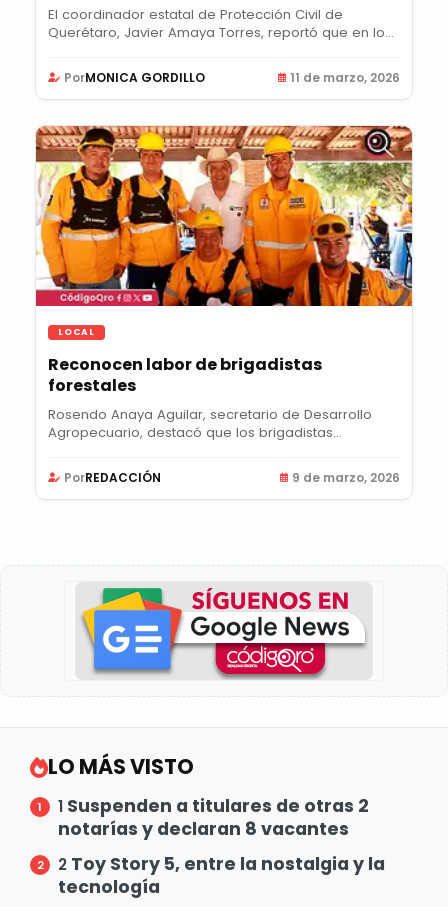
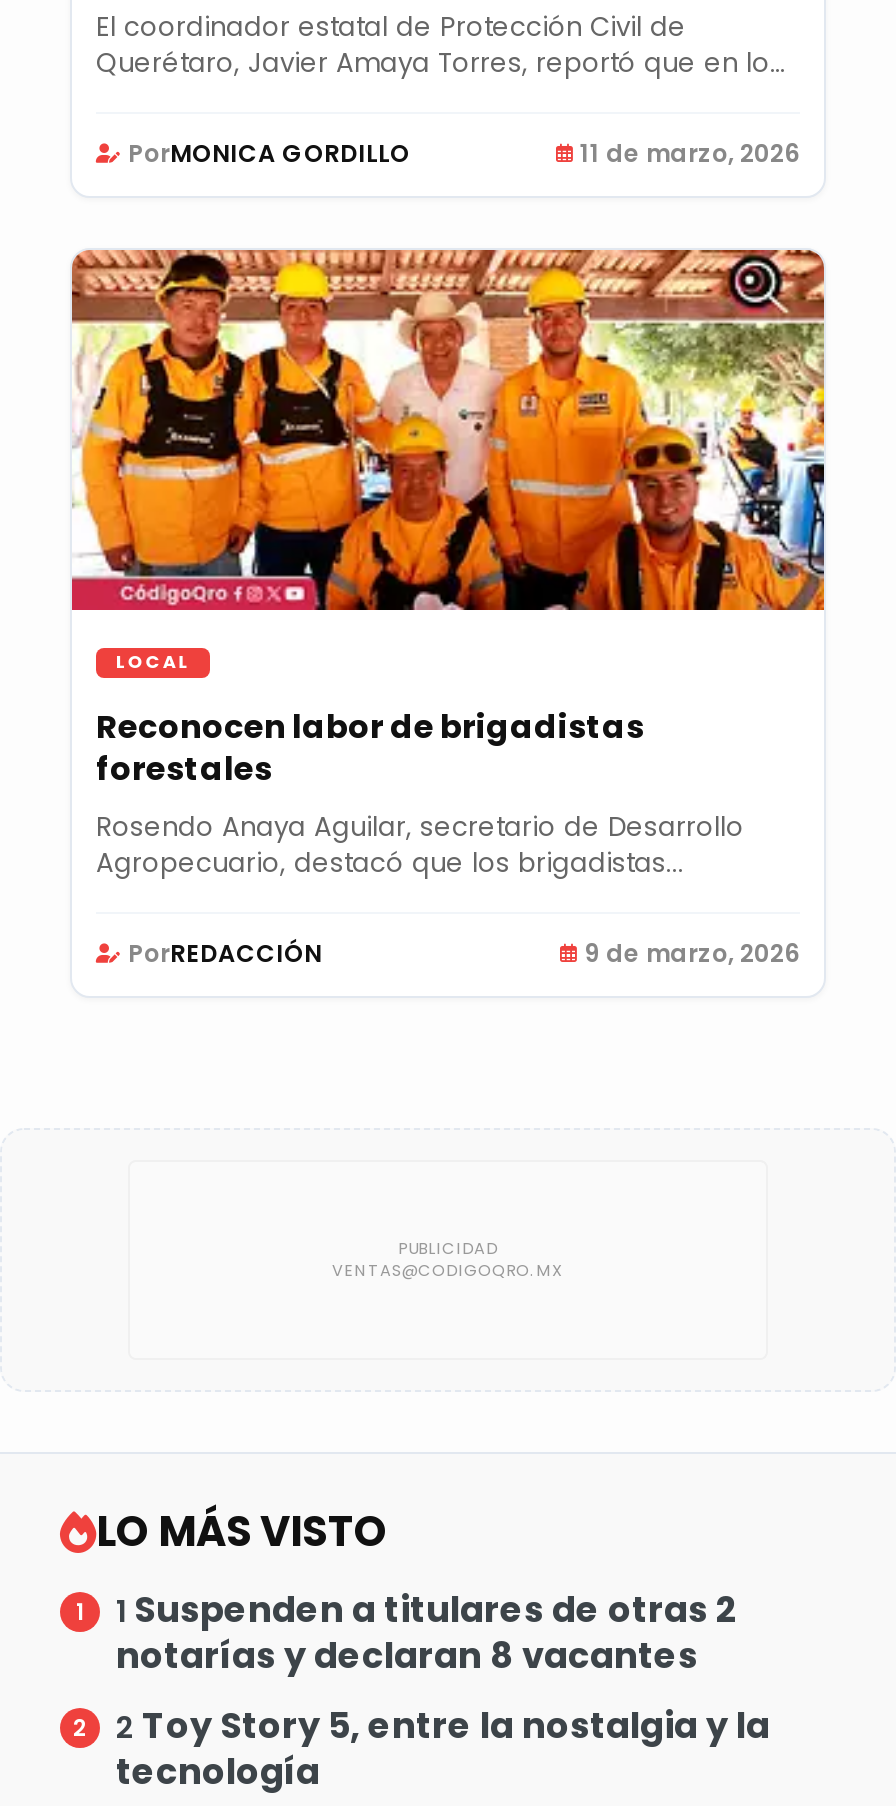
- [image]
